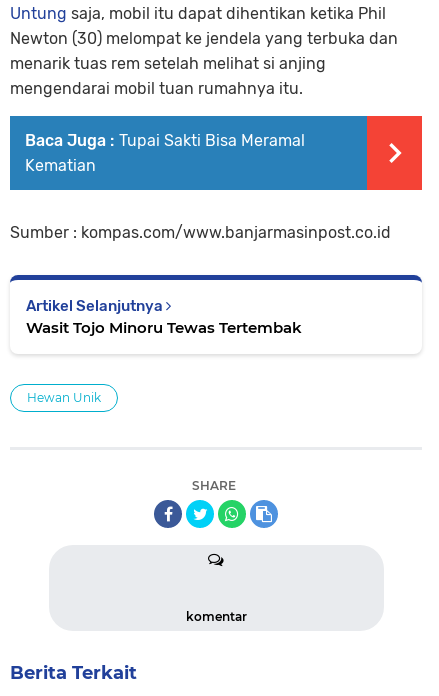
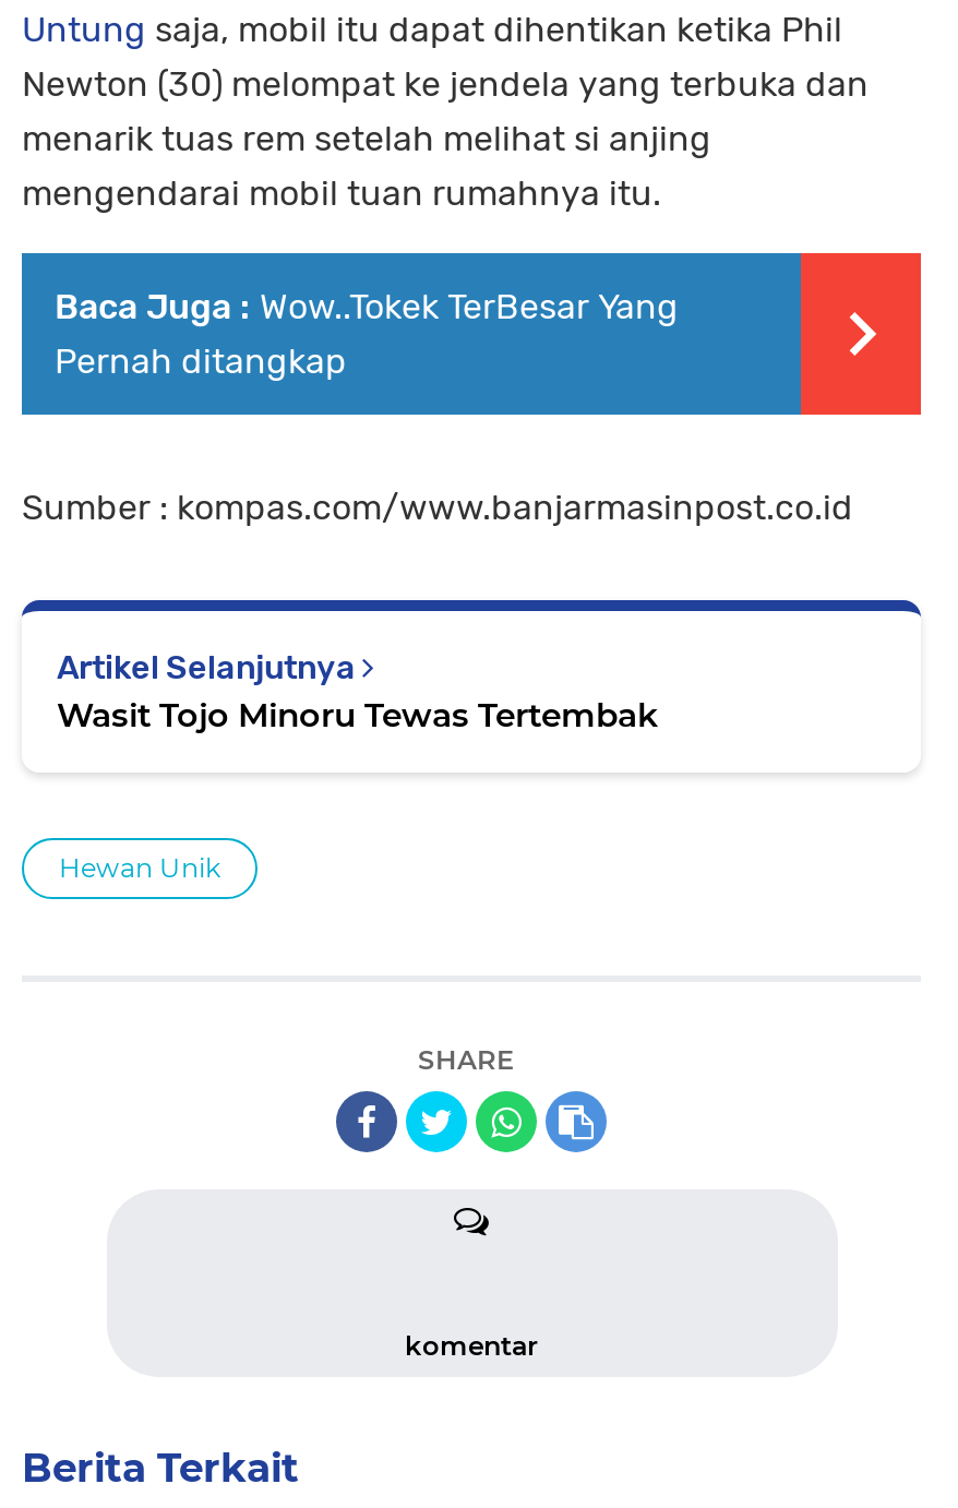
- Baca Juga : Tupai Sakti Bisa Meramal
- Kematian
+ Baca Juga : Wow..Tokek TerBesar Yang
+ Pernah ditangkap
